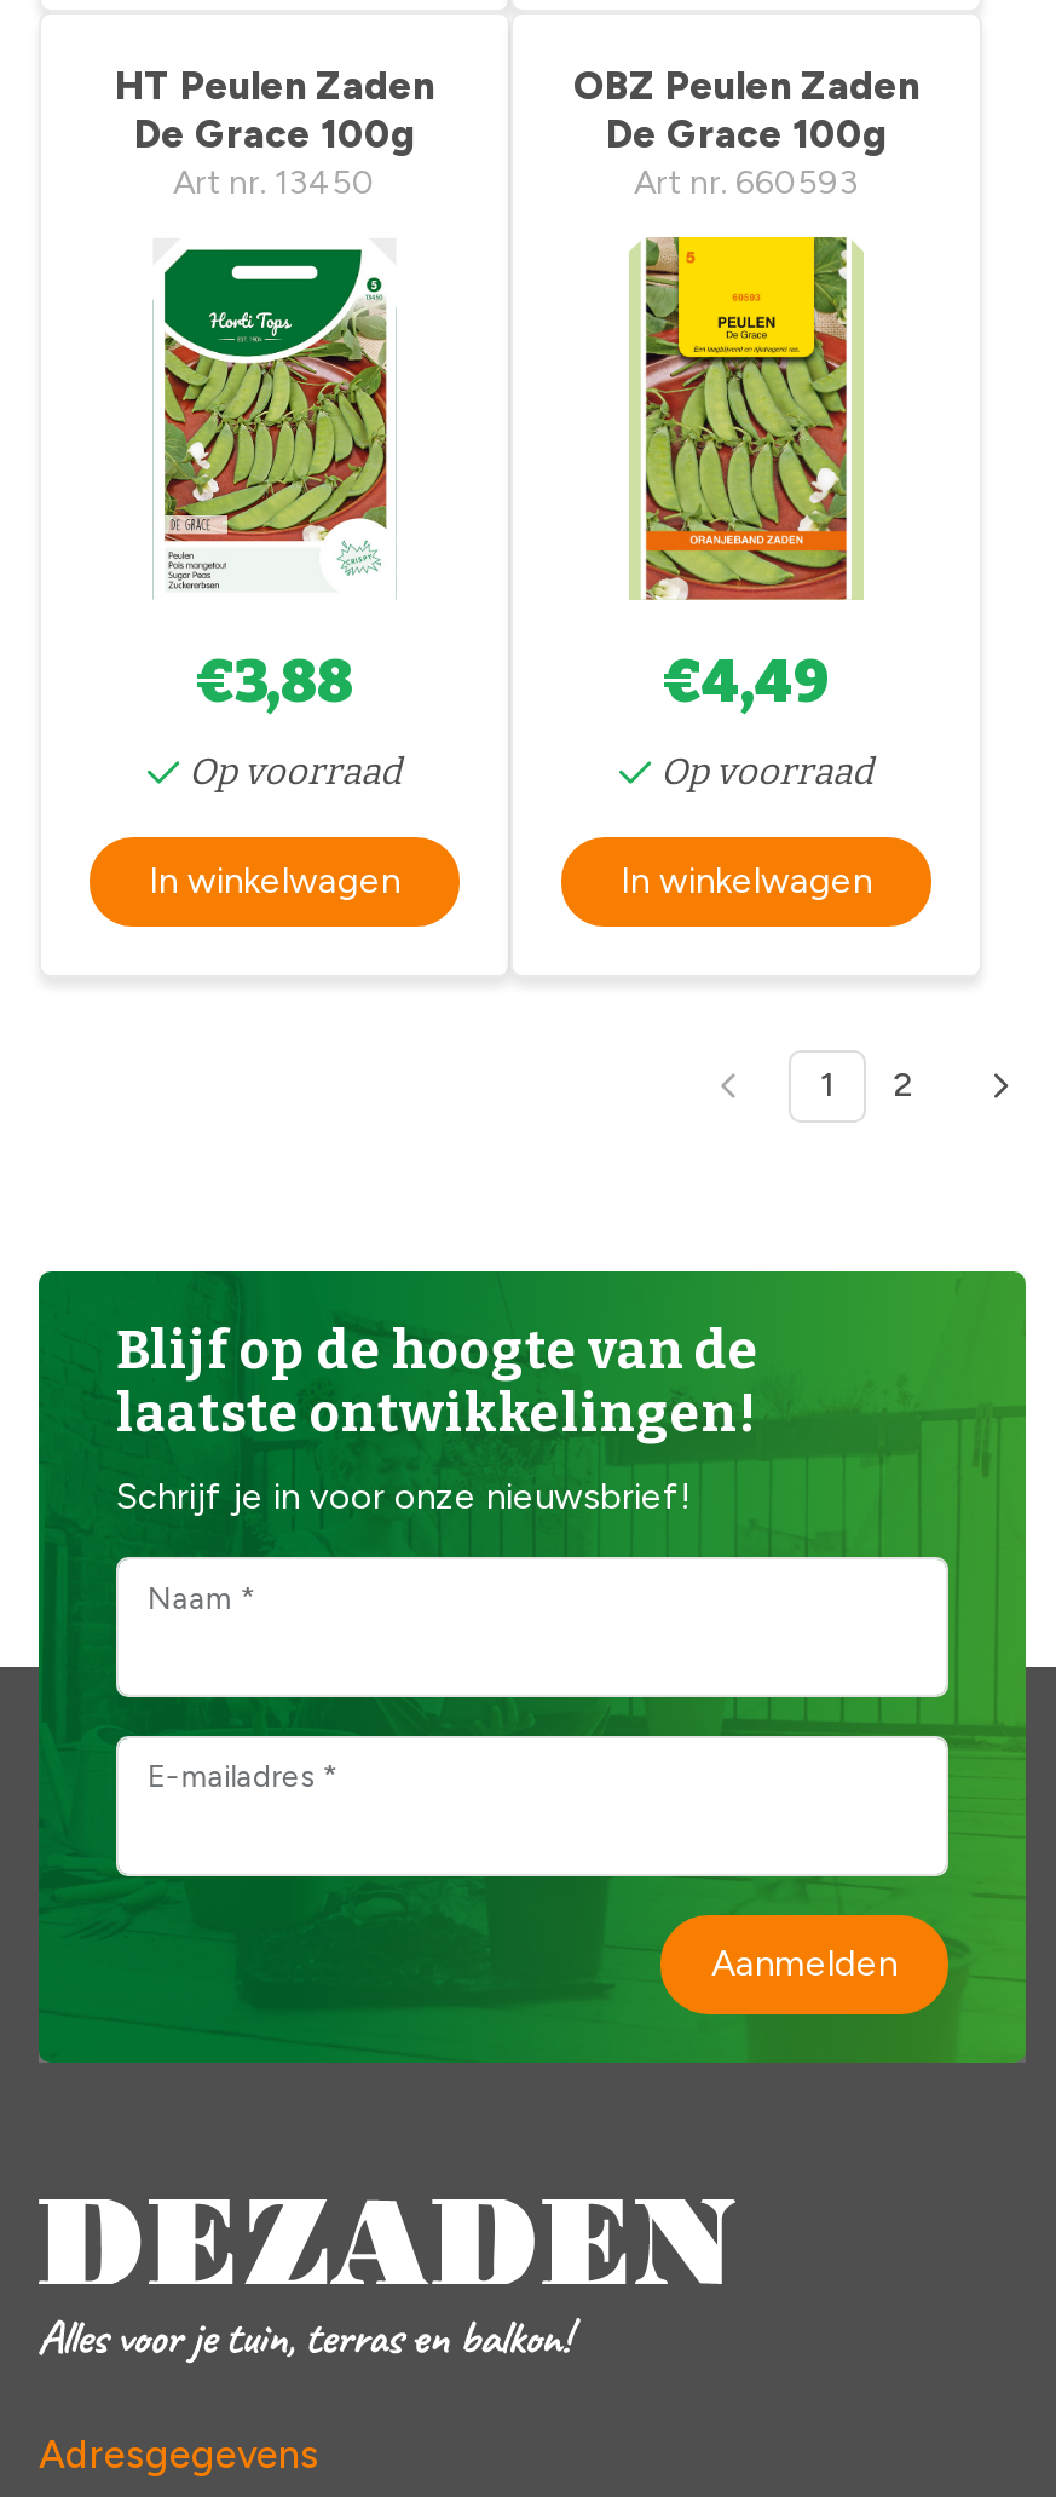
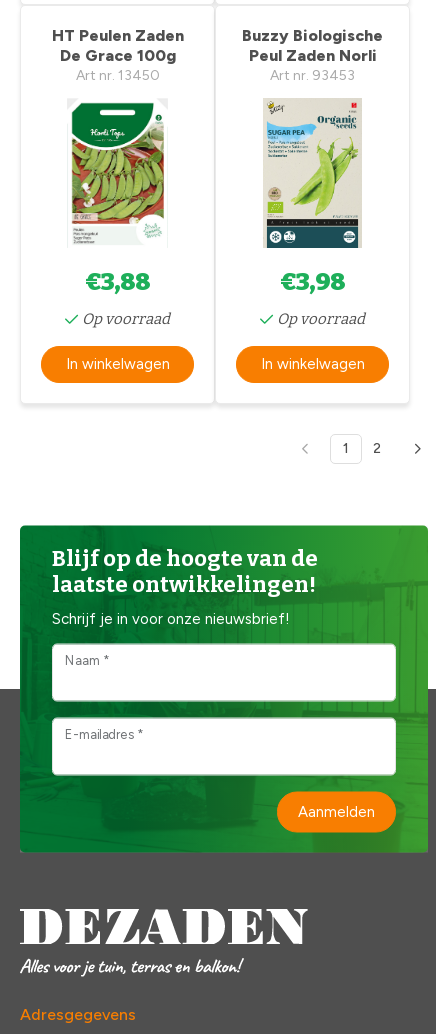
- OBZ Peulen Zaden
- De Grace 100g
- Art nr. 660593
+ Buzzy Biologische
+ Peul Zaden Norli
+ Art nr. 93453

- [image]
- €4,49
+ [image]
+ €3,98
